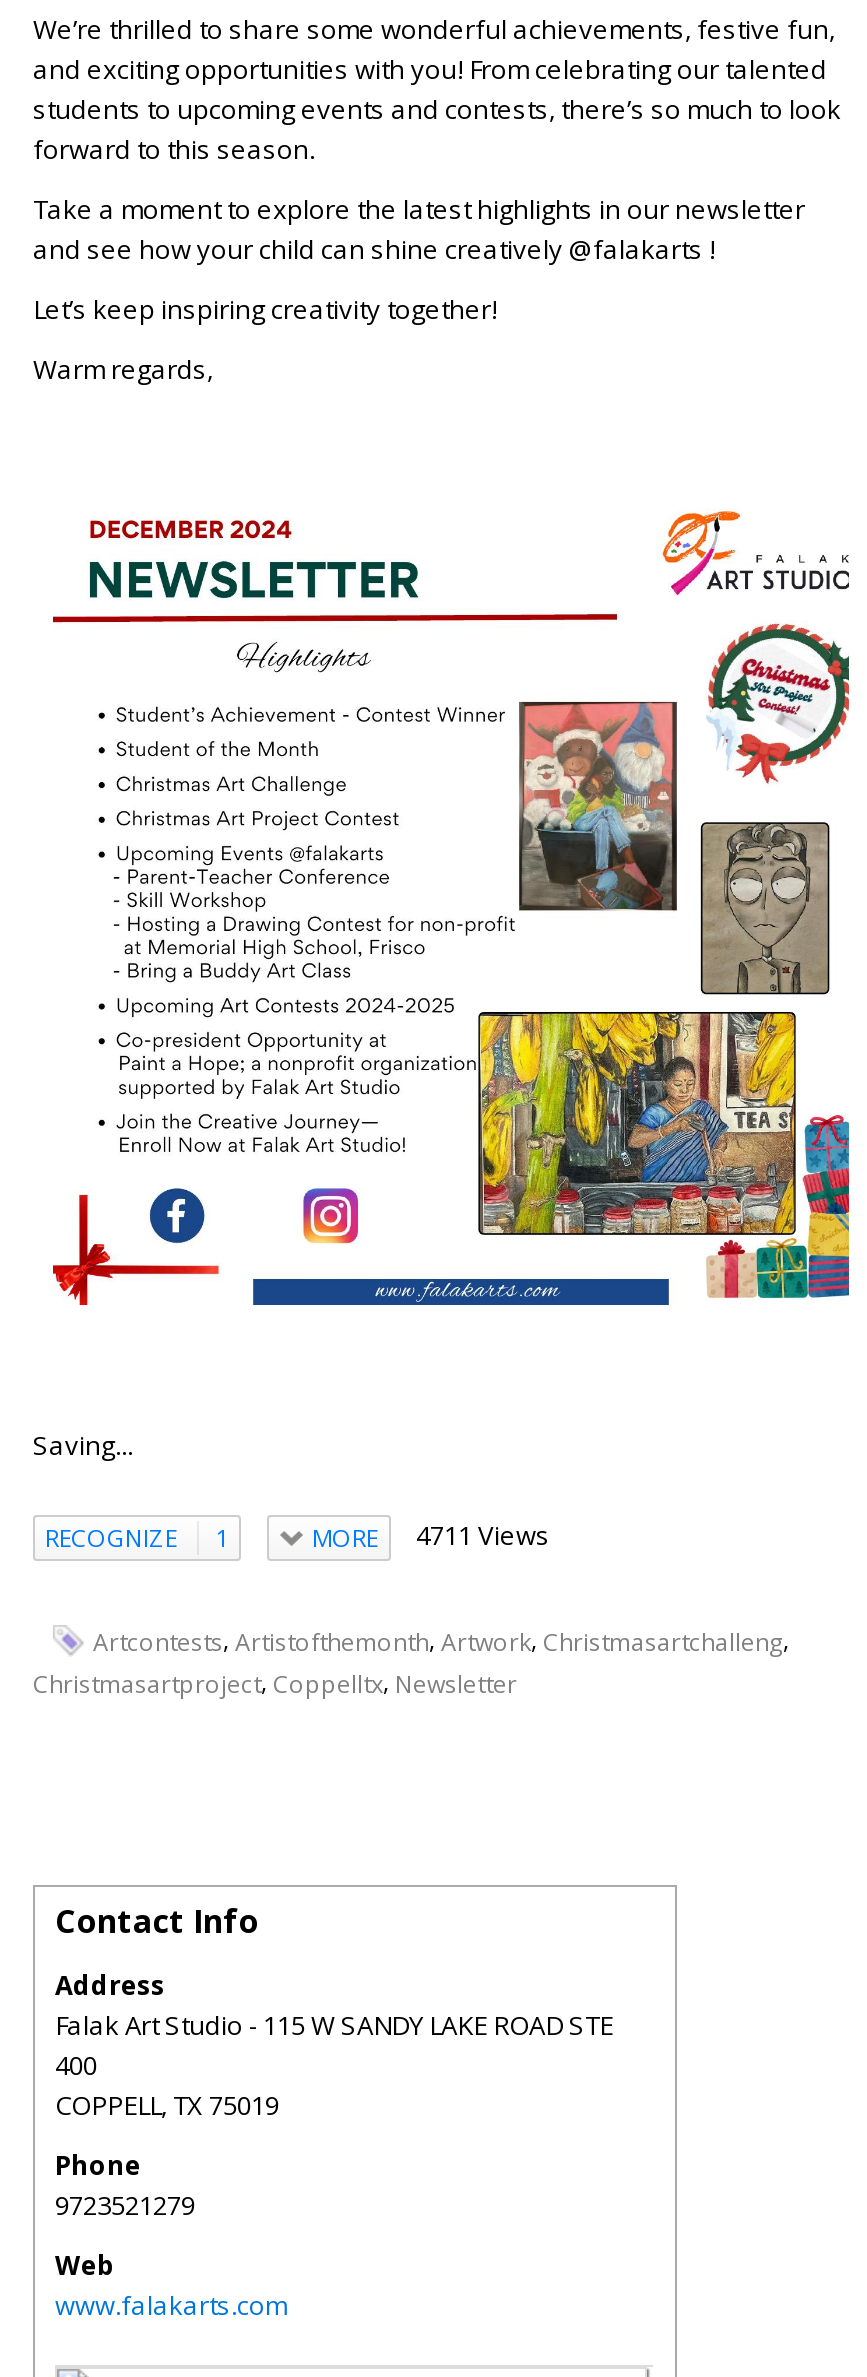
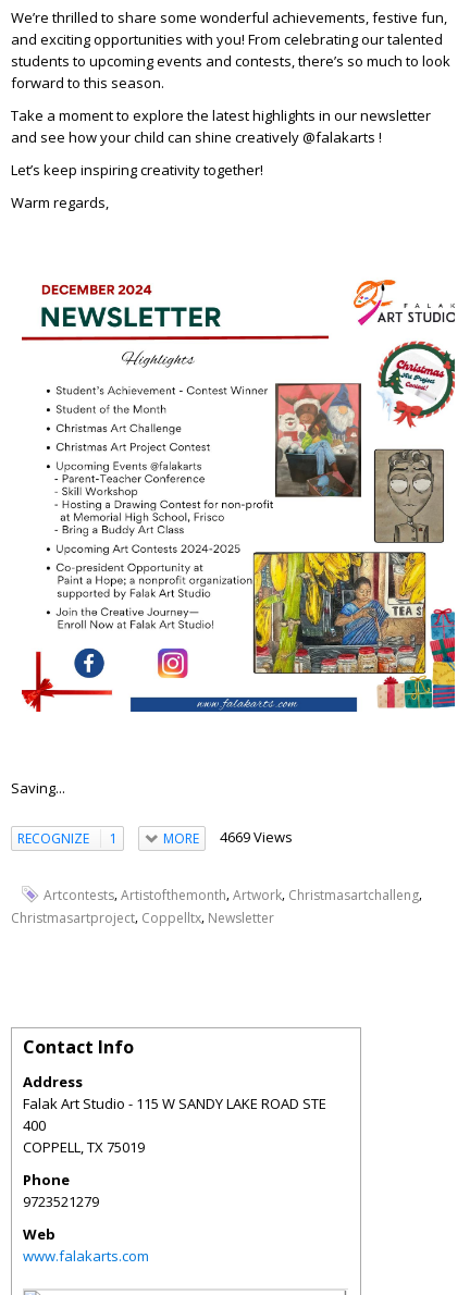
- MORE 4711 Views
+ MORE 4669 Views
